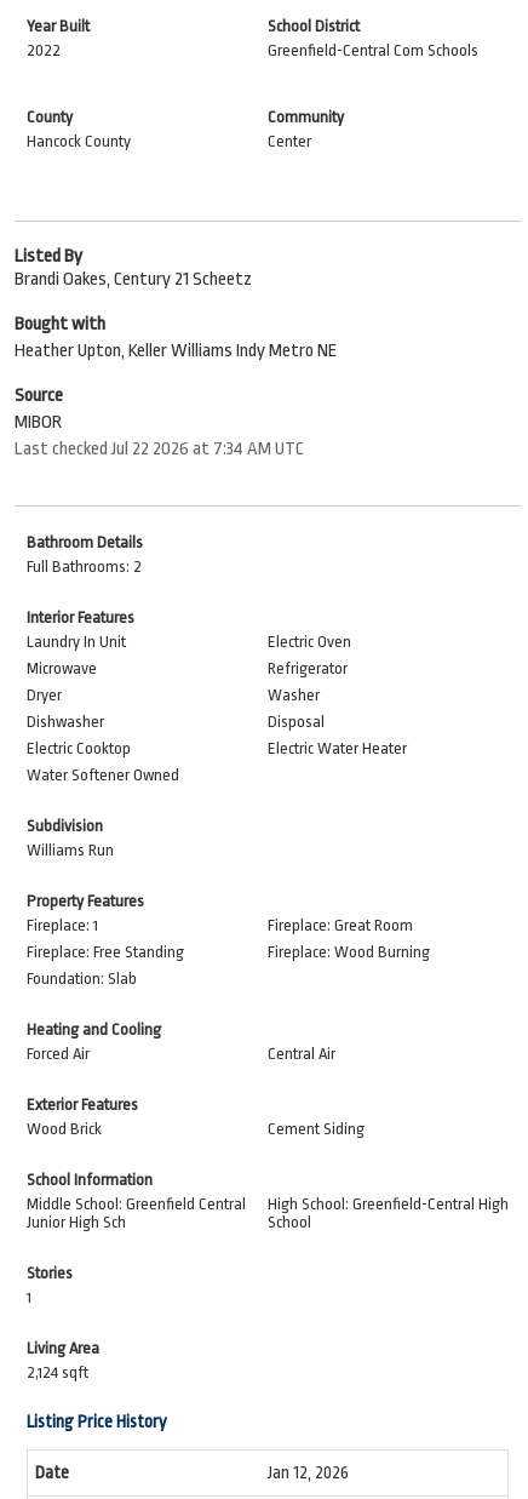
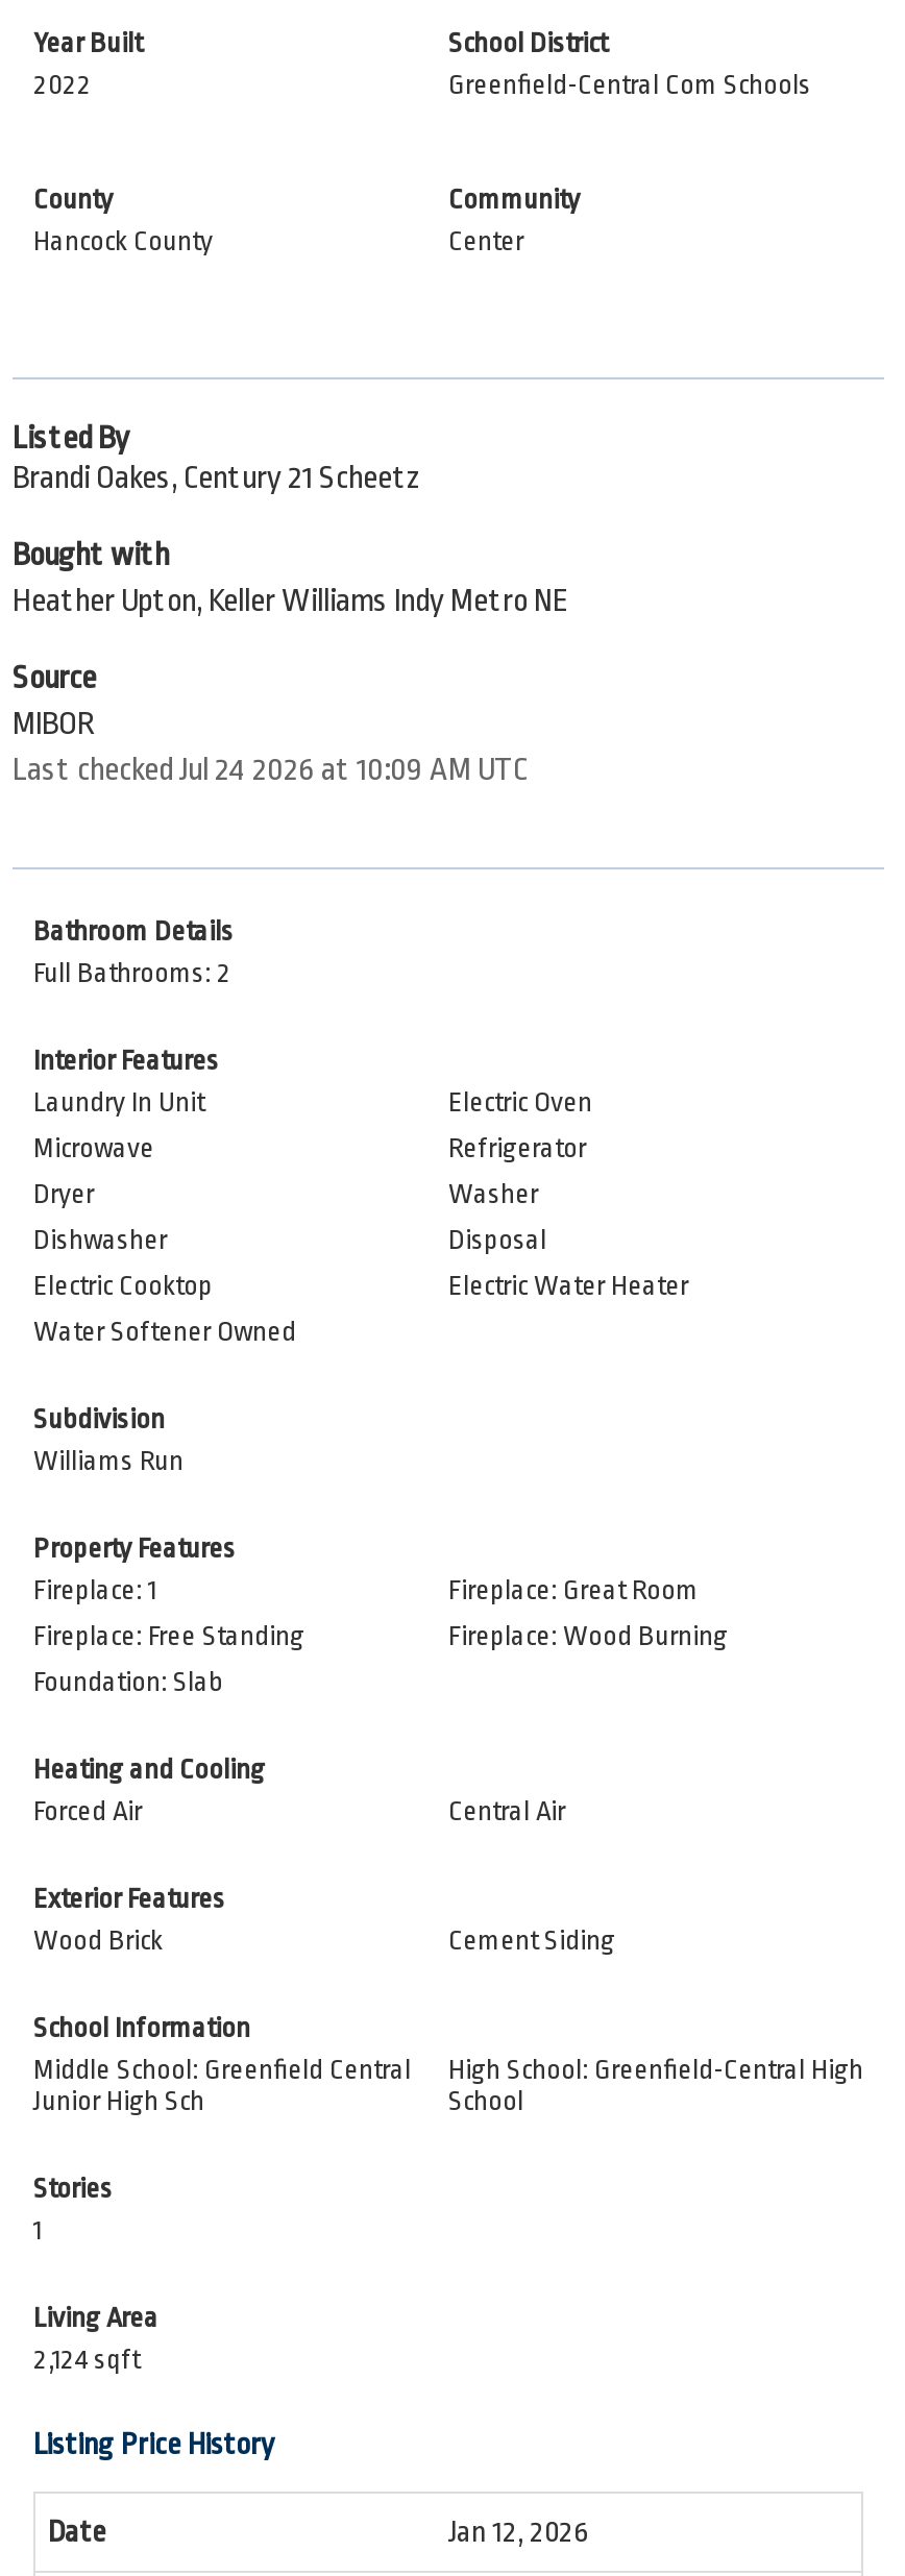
- Last checked Jul 22 2026 at 7:34 AM UTC
+ Last checked Jul 24 2026 at 10:09 AM UTC
